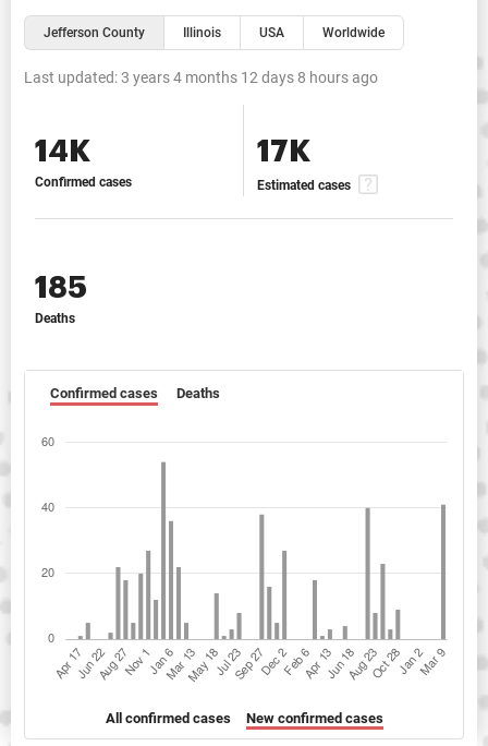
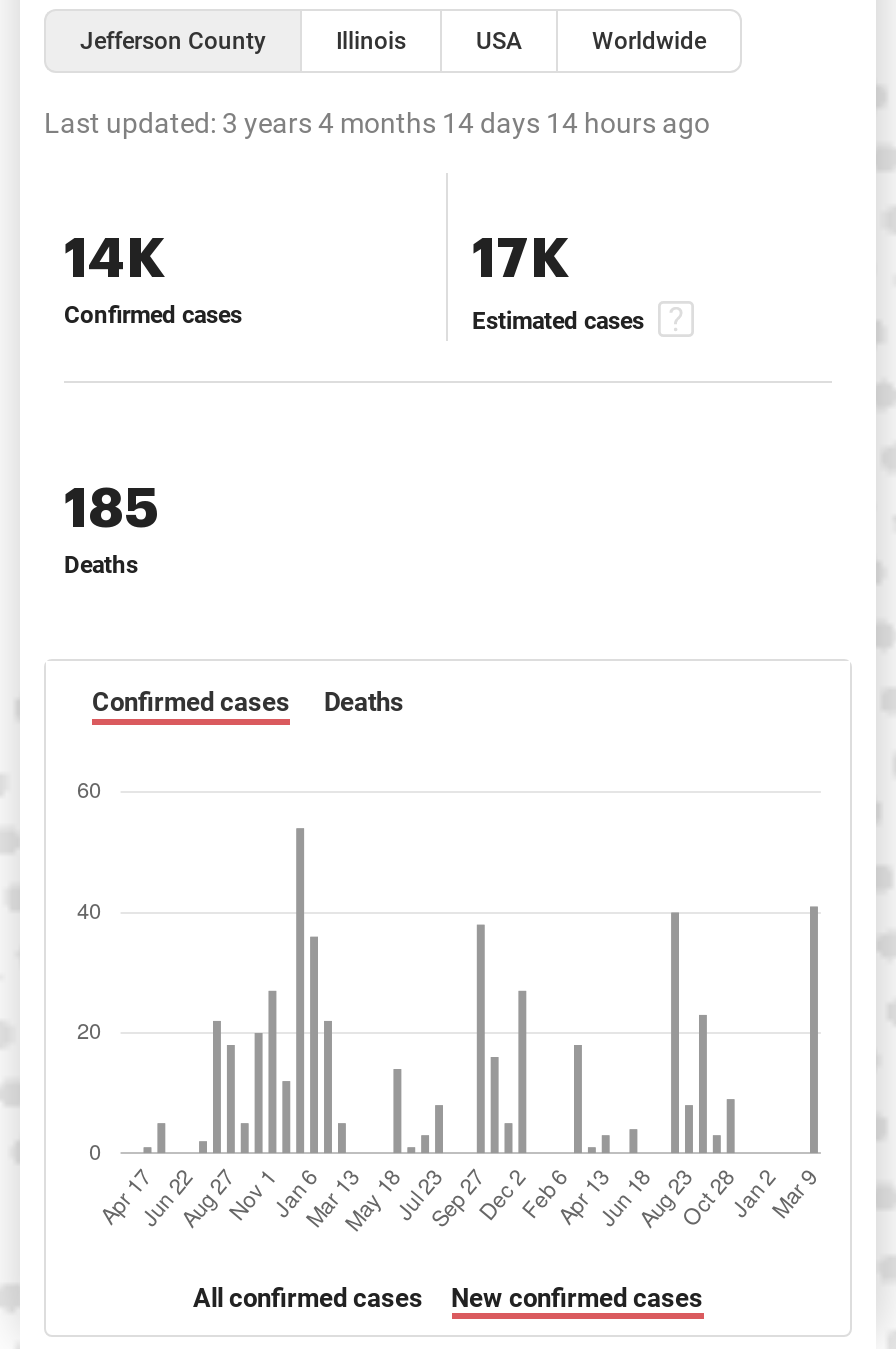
- Last updated: 3 years 4 months 12 days 8 hours ago
+ Last updated: 3 years 4 months 14 days 14 hours ago
